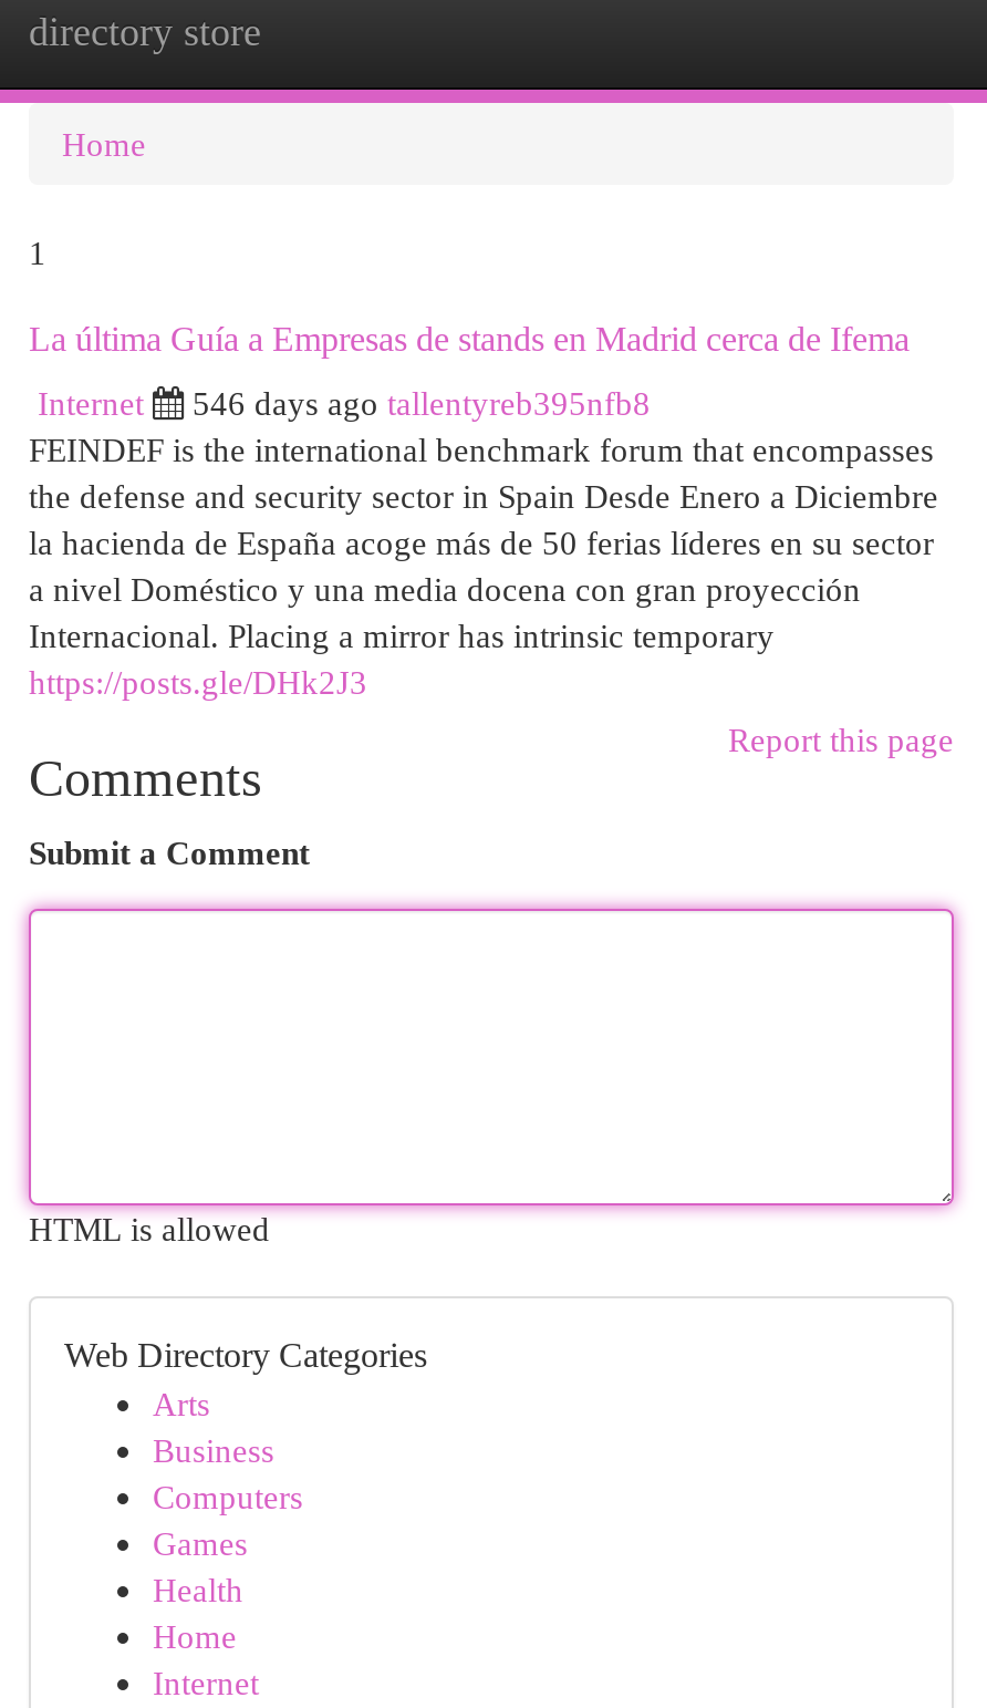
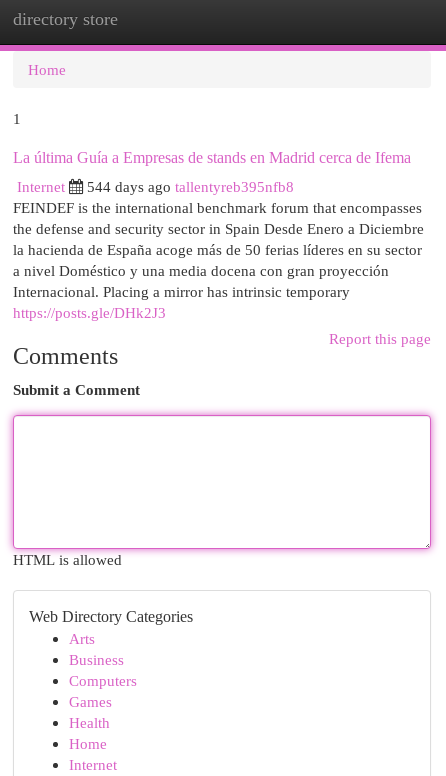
- 546 days ago tallentyreb395nfb8
+ 544 days ago tallentyreb395nfb8
